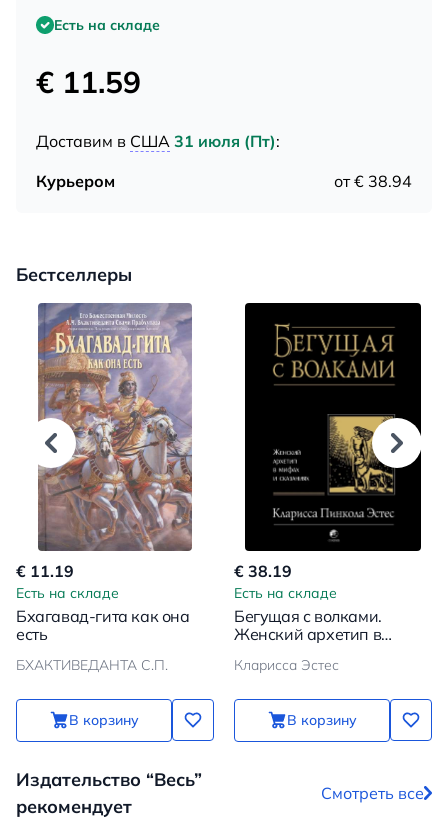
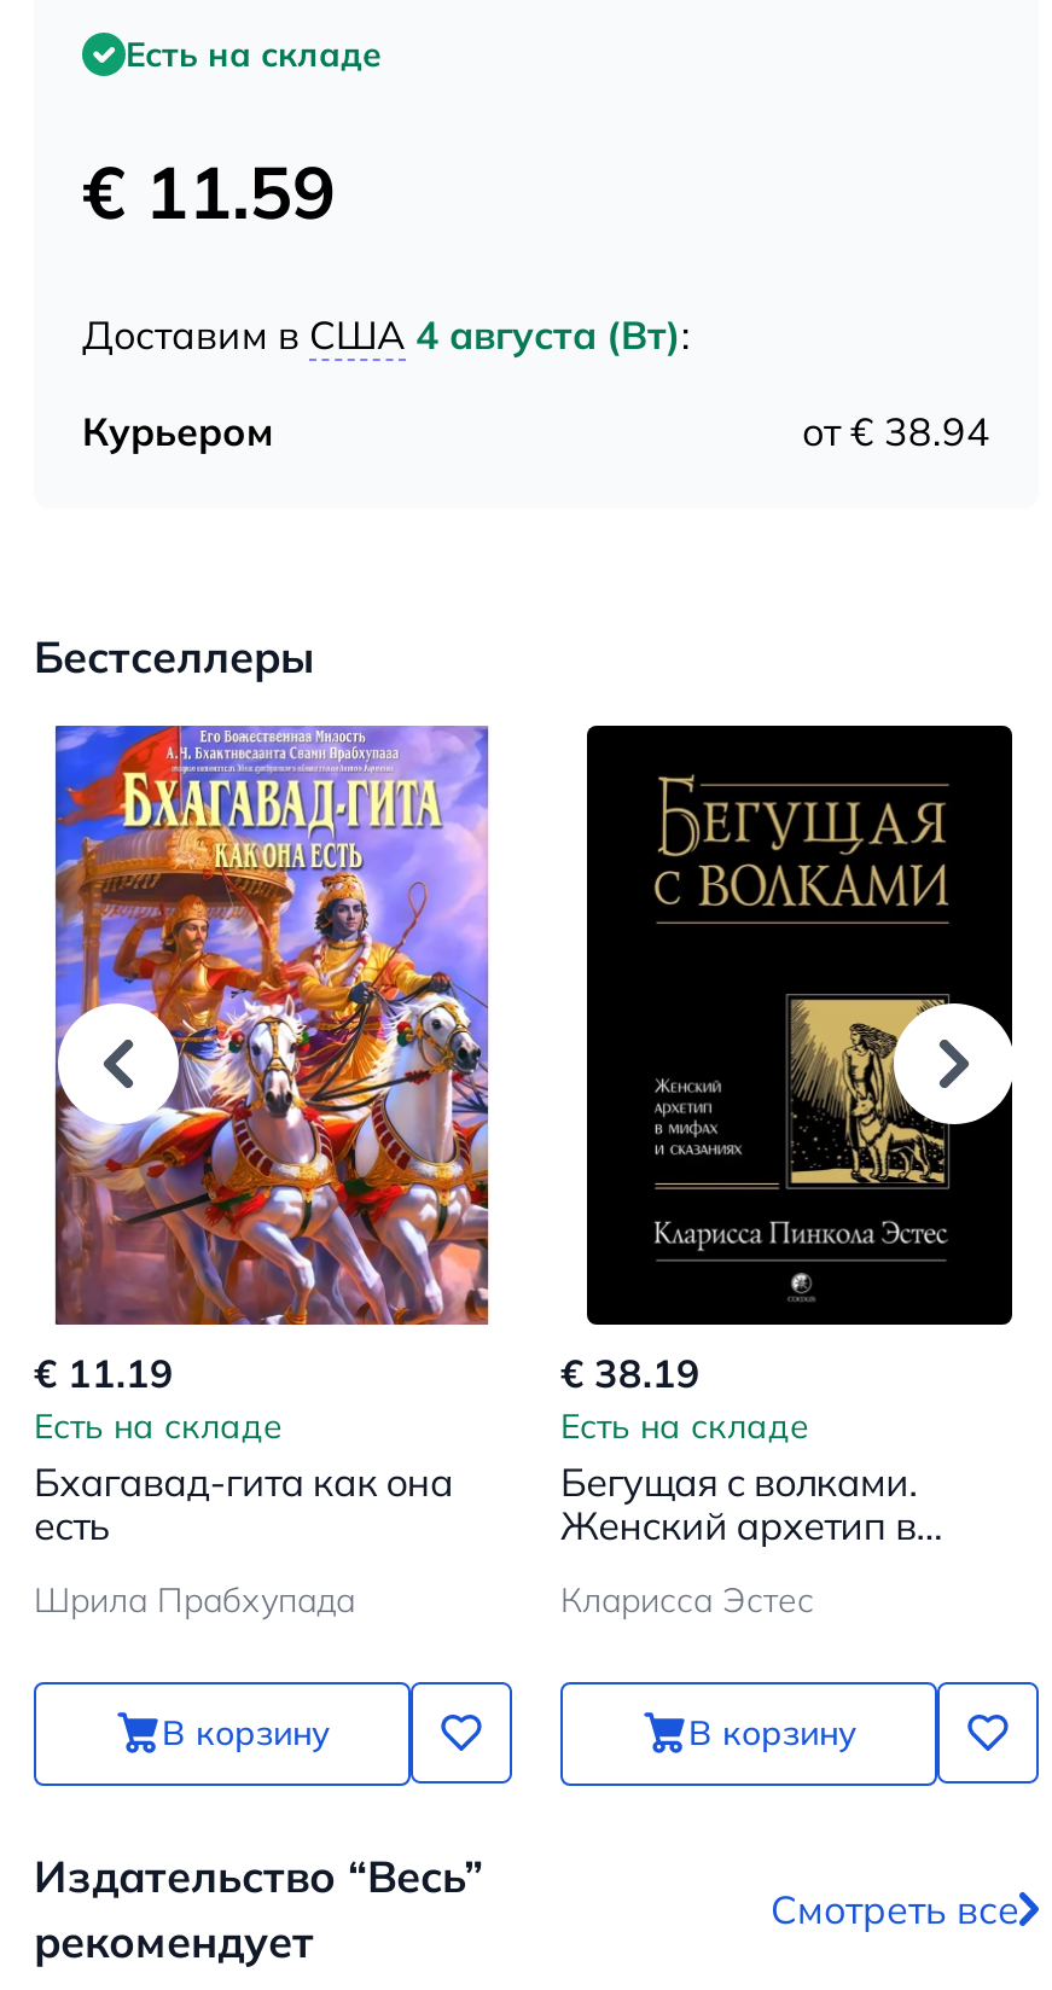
- Доставим в США 31 июля (Пт):
+ Доставим в США 4 августа (Вт):

- [image]
+ [image]

- БХАКТИВЕДАНТА С.П.
+ Шрила Прабхупада
